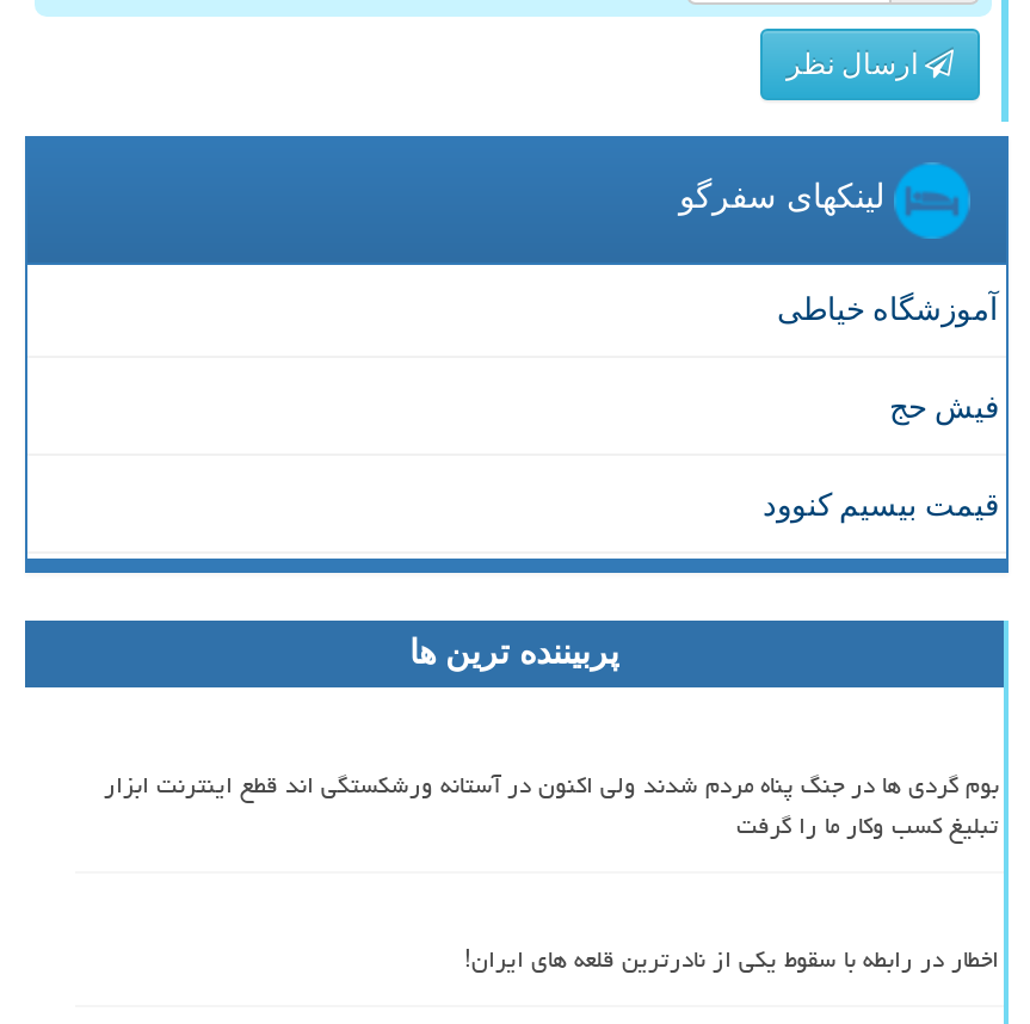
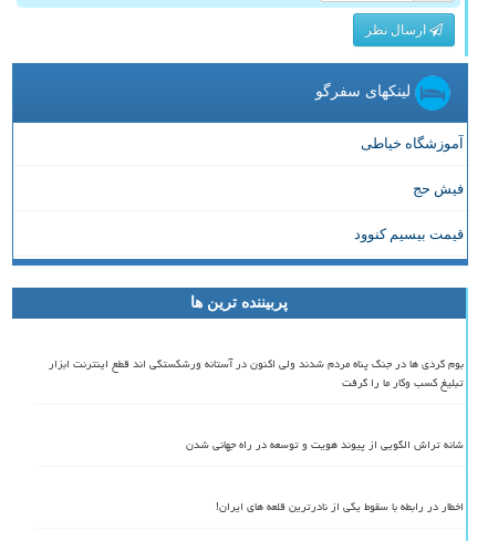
+ شانه تراش الگویی از پیوند هویت و توسعه در راه جهانی شدن
